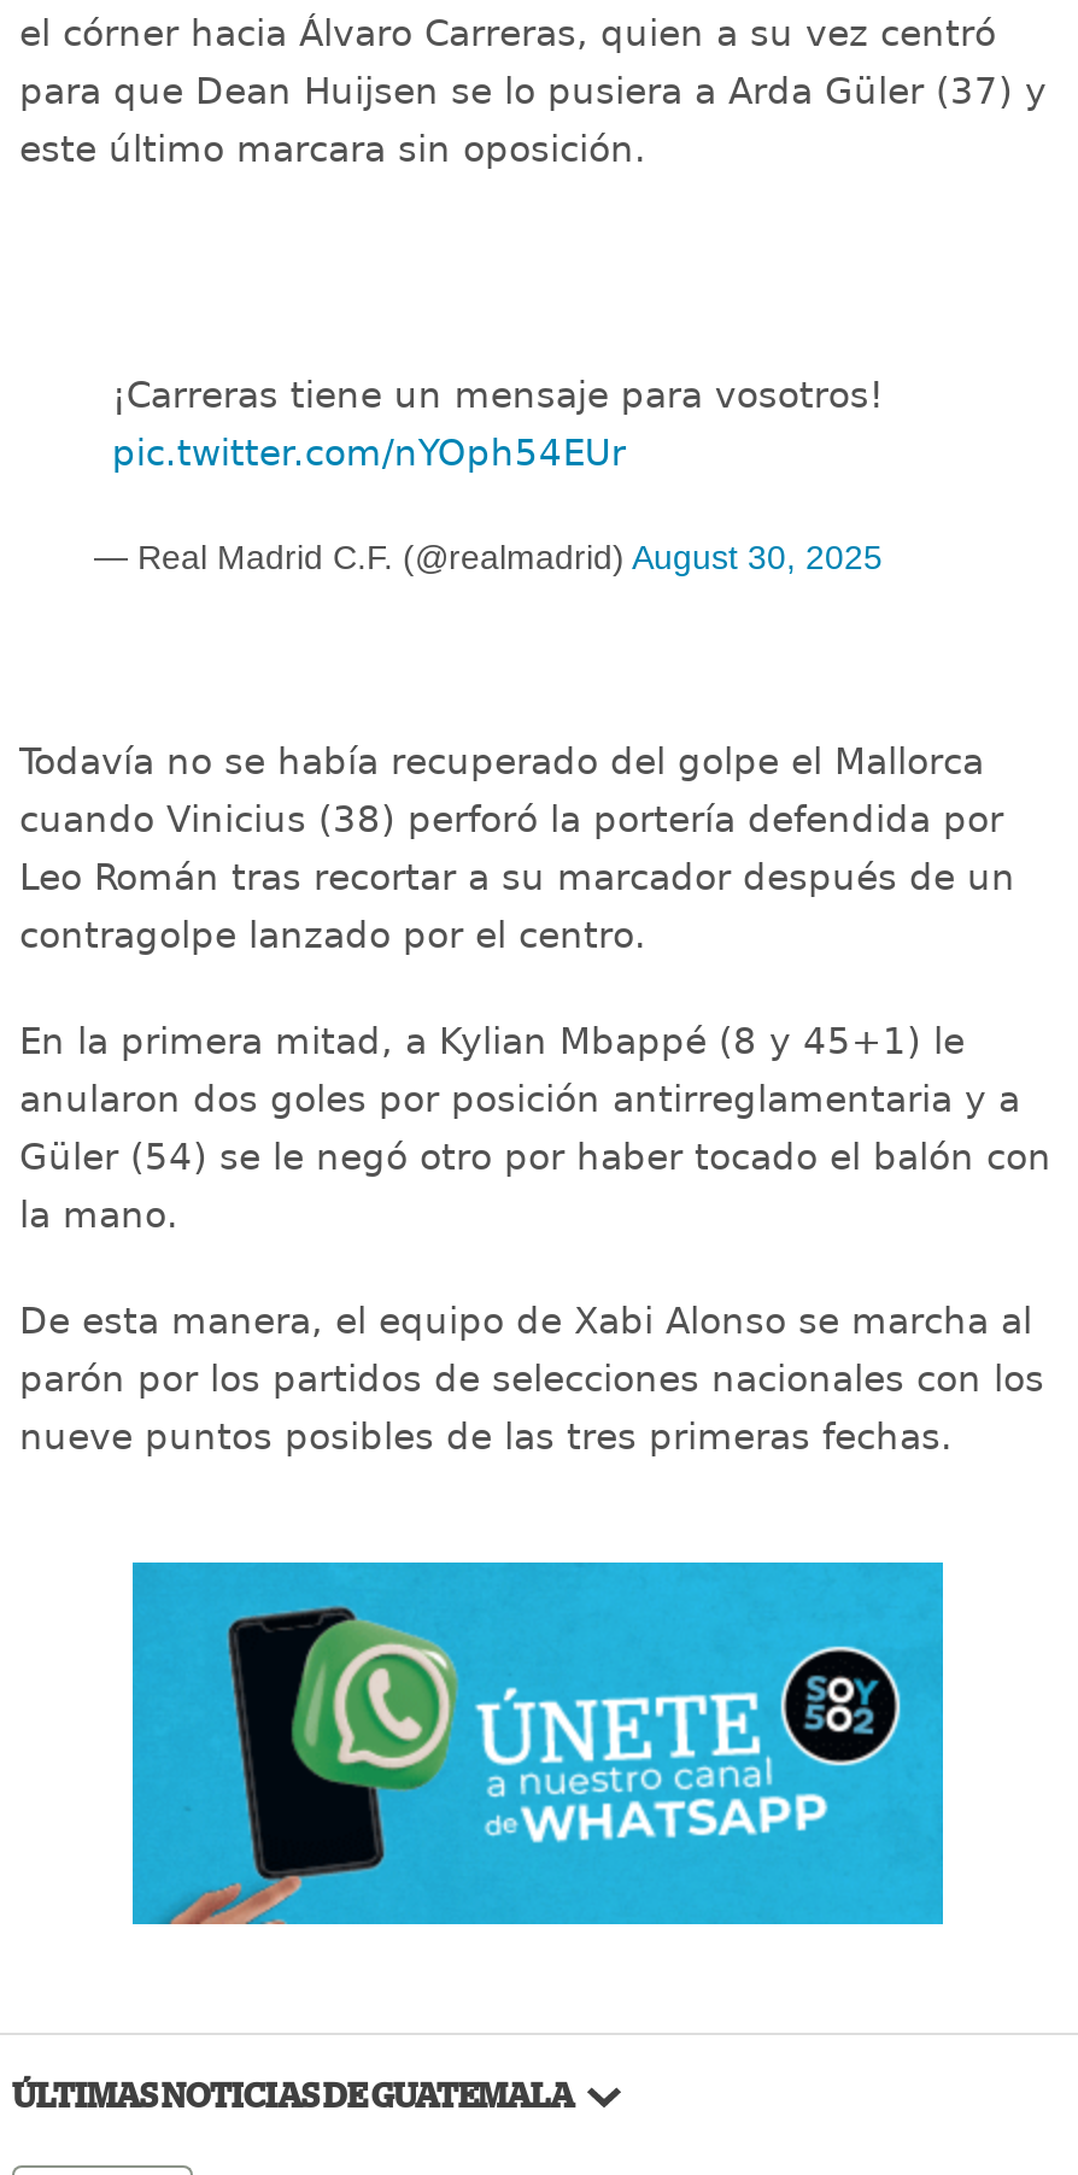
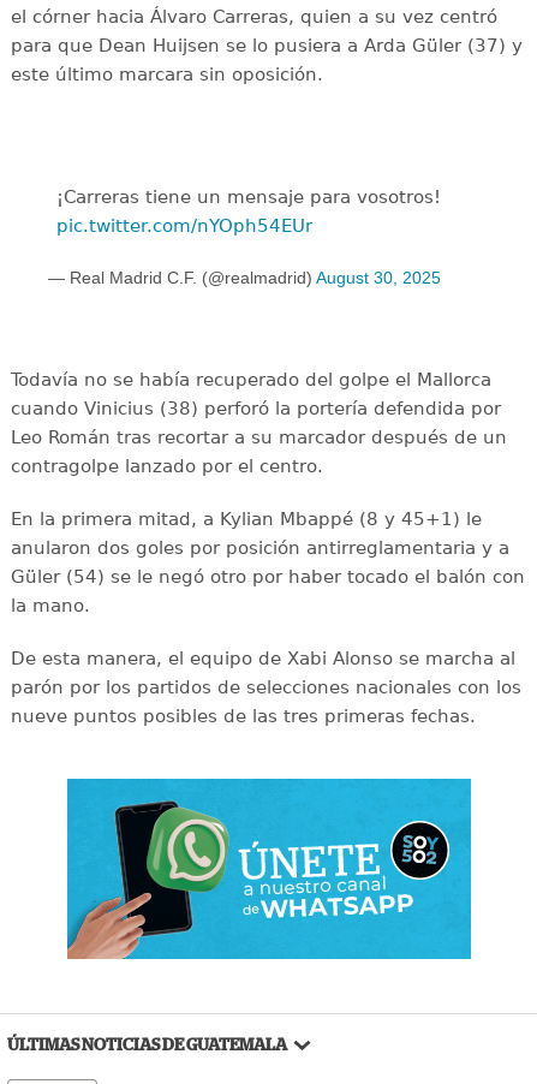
- [image]
+ [image]
